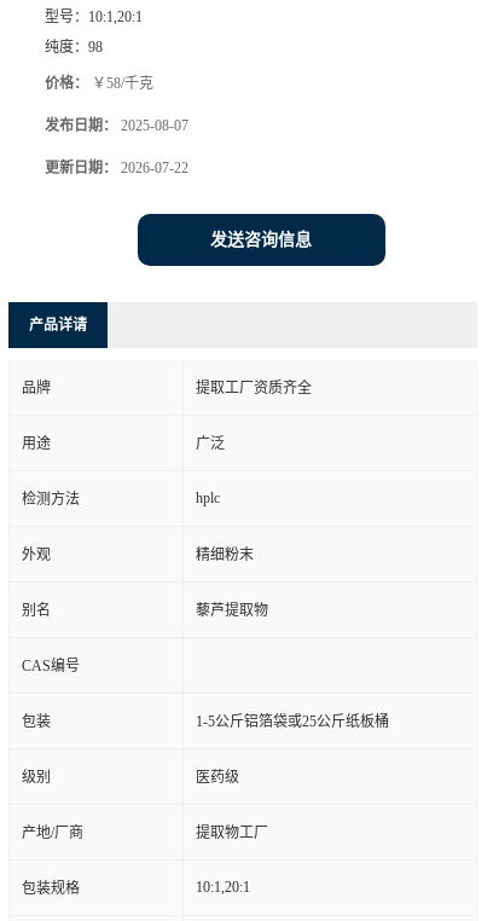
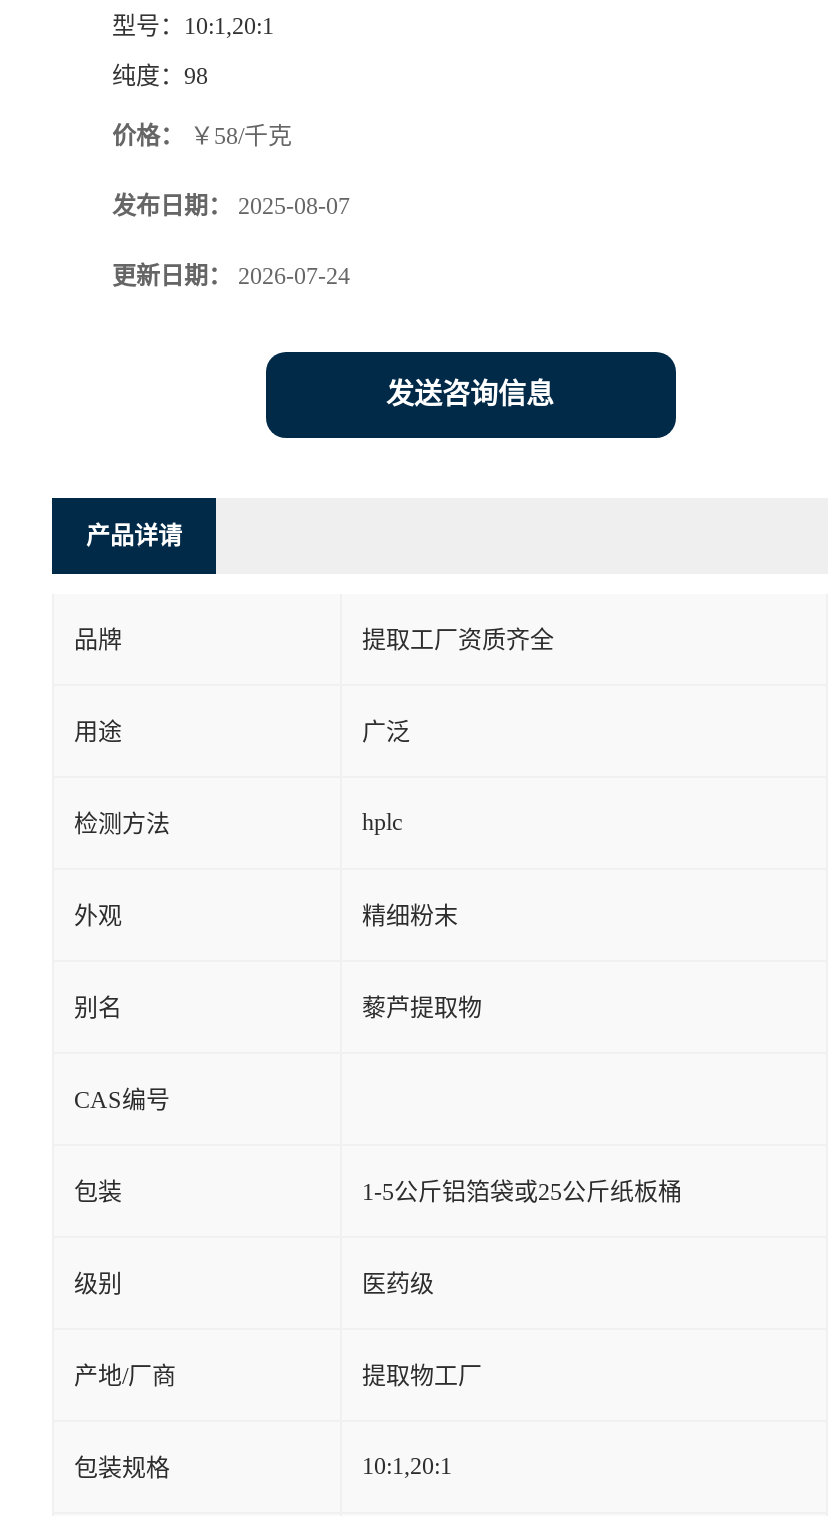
- 更新日期：2026-07-22
+ 更新日期：2026-07-24
